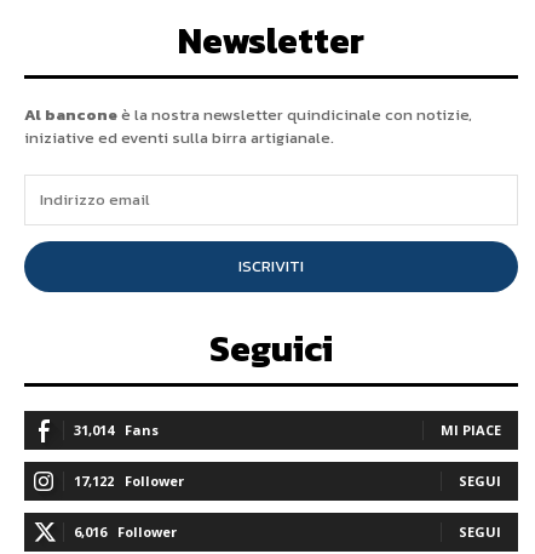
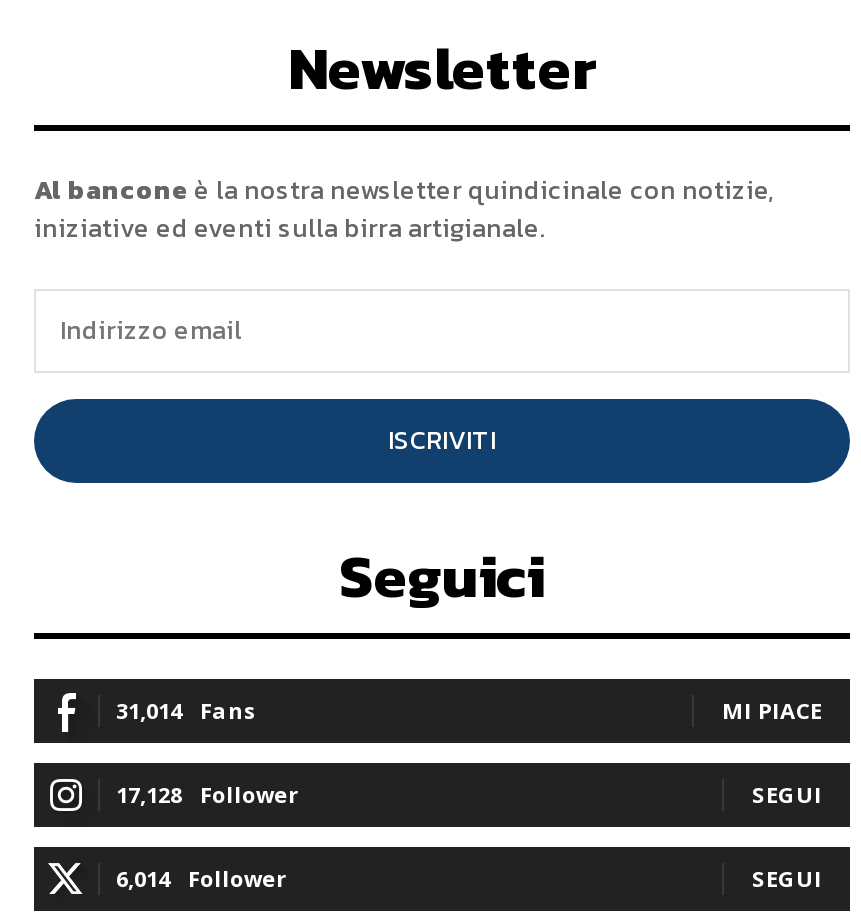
- 17,122 Follower
+ 17,128 Follower

- 6,016 Follower
+ 6,014 Follower
